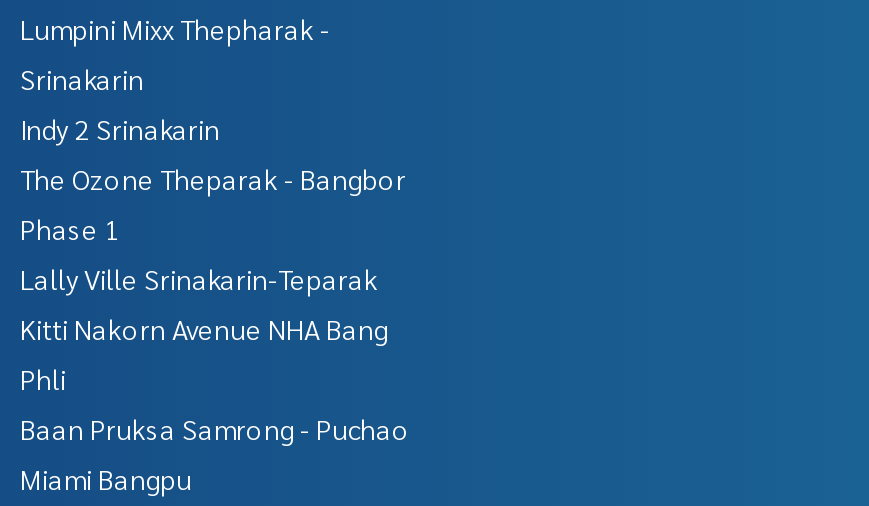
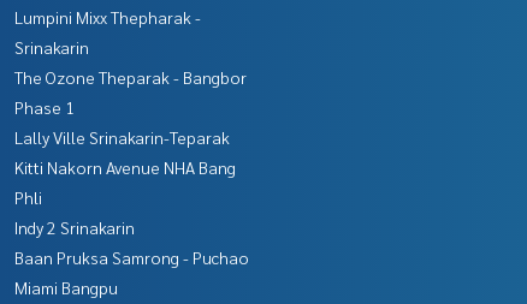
moved down: Indy 2 Srinakarin

moved up: The Ozone Theparak - Bangbor | Phase 1 | Lally Ville Srinakarin-Teparak | Kitti Nakorn Avenue NHA Bang | Phli
